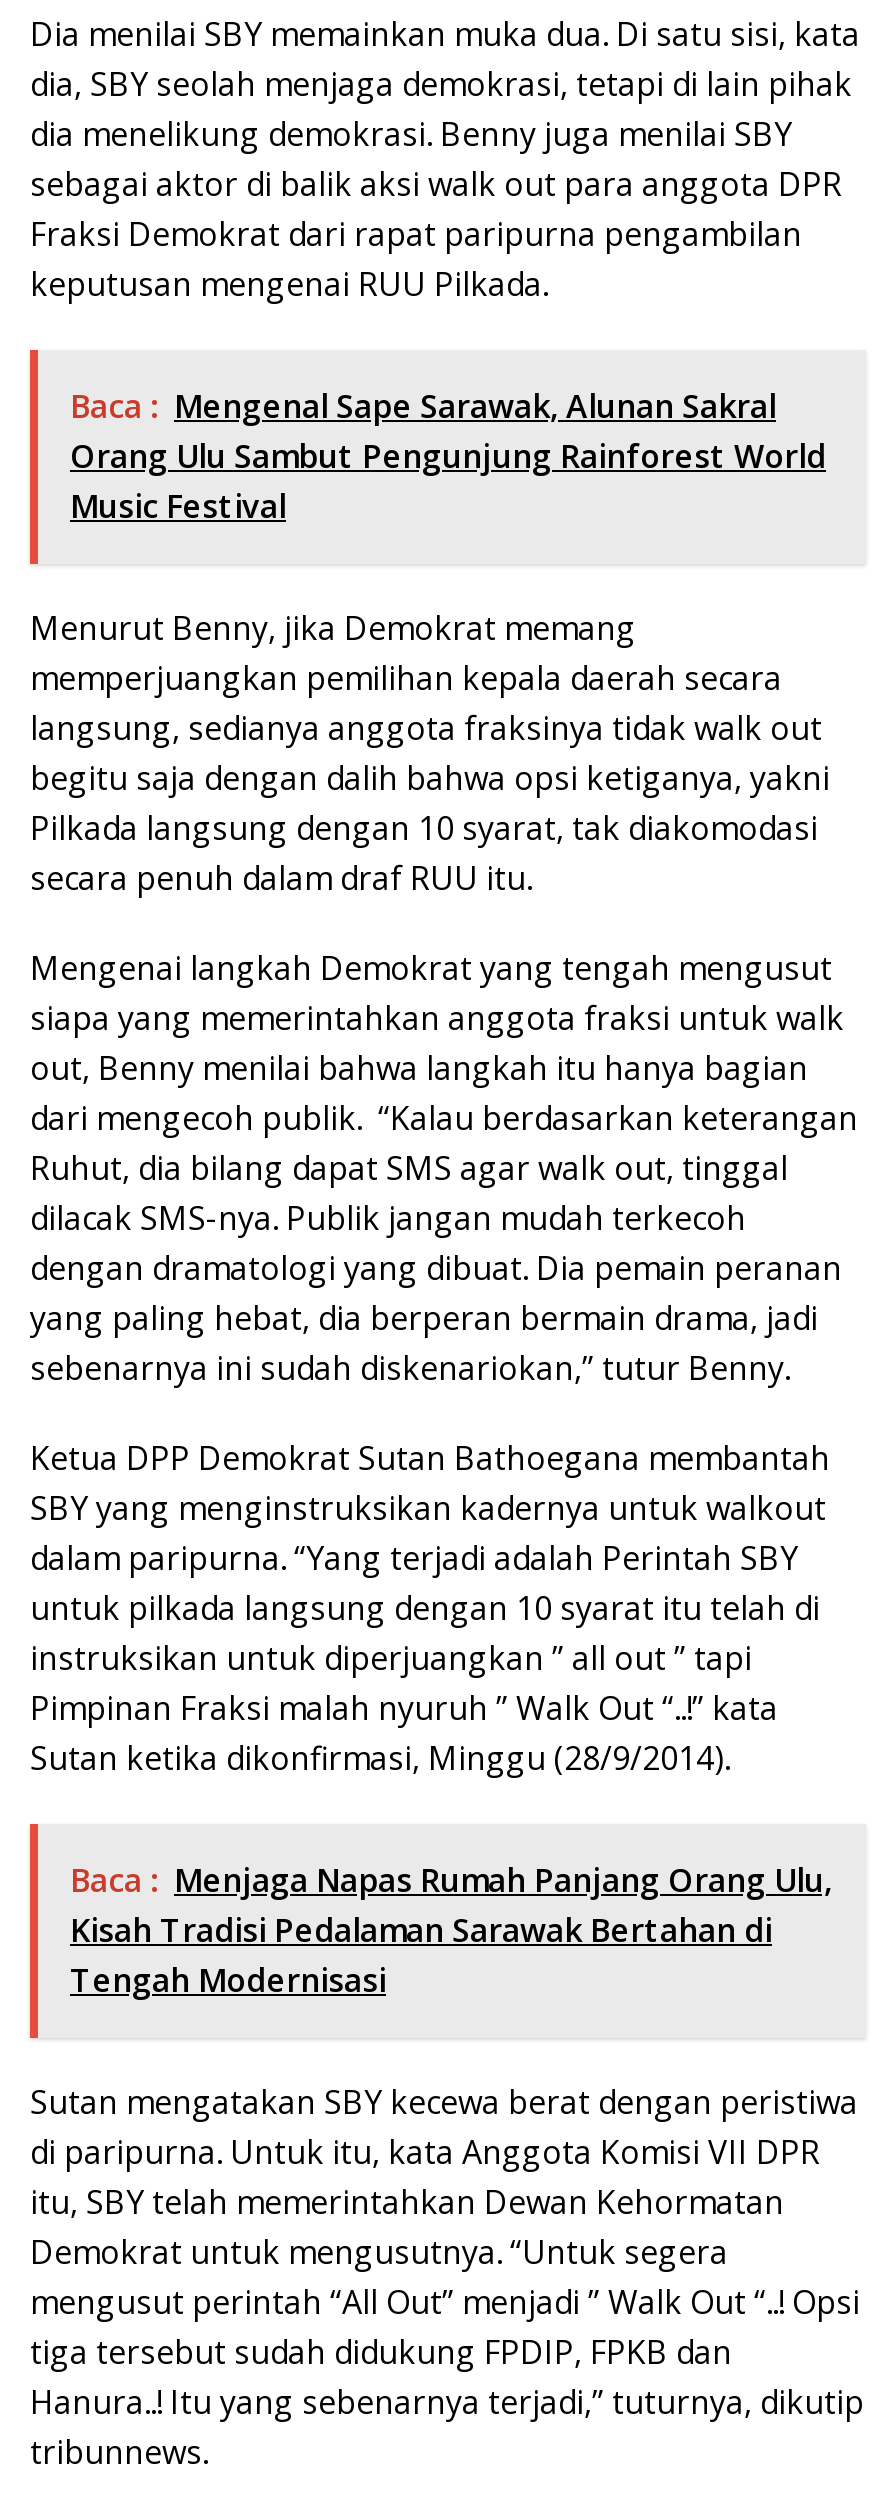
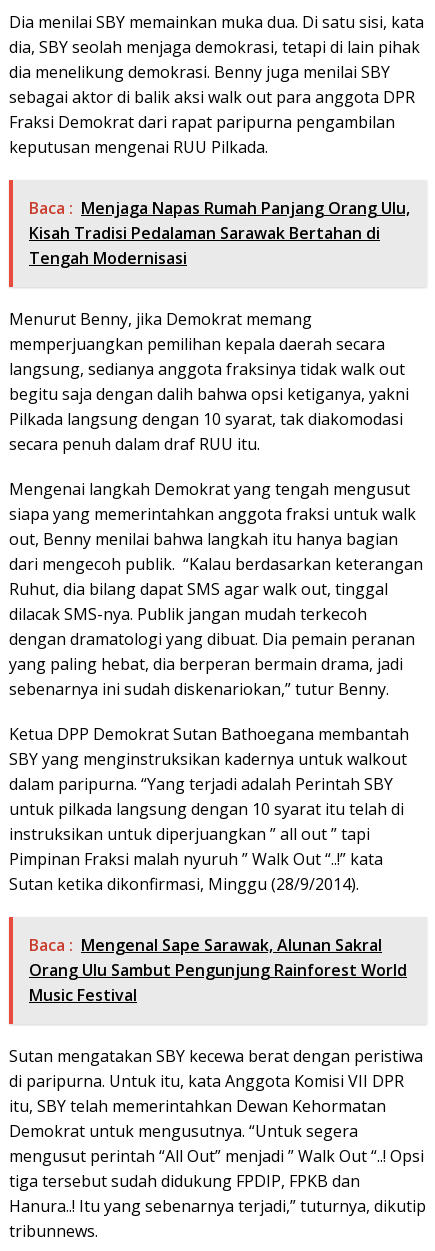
moved down: Baca : Mengenal Sape Sarawak, Alunan Sakral | Orang Ulu Sambut Pengunjung Rainforest World | Music Festival

moved up: Baca : Menjaga Napas Rumah Panjang Orang Ulu, | Kisah Tradisi Pedalaman Sarawak Bertahan di | Tengah Modernisasi
